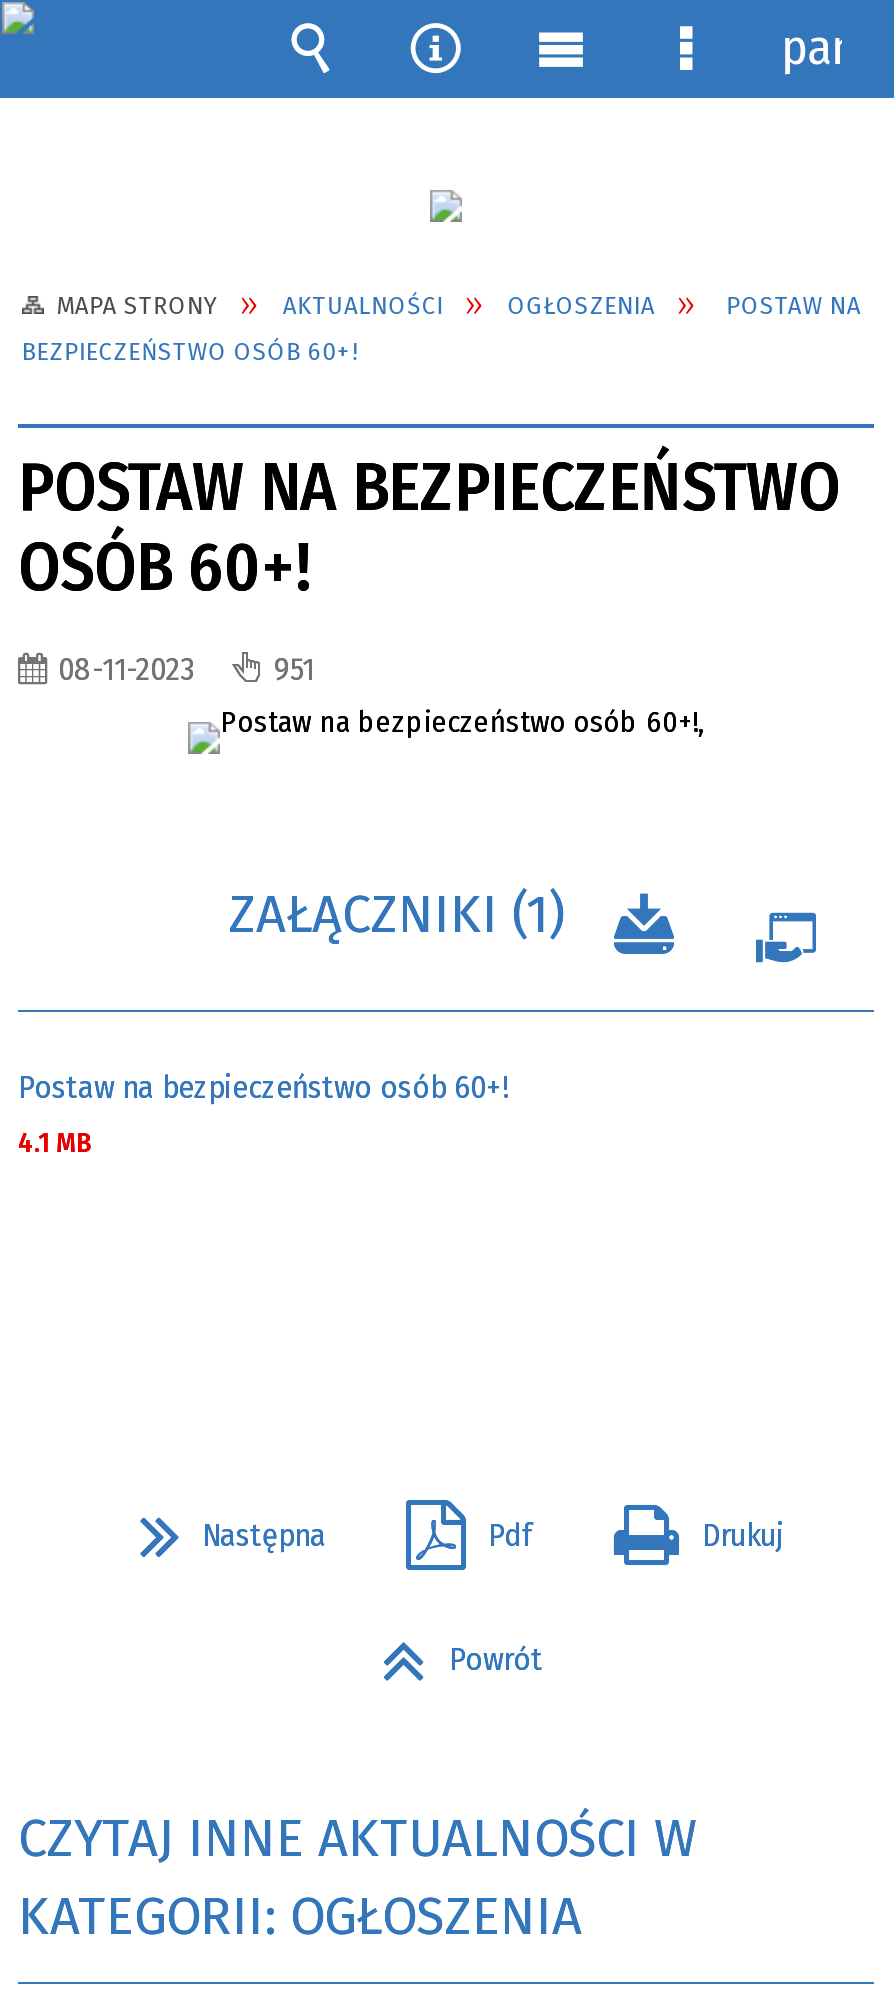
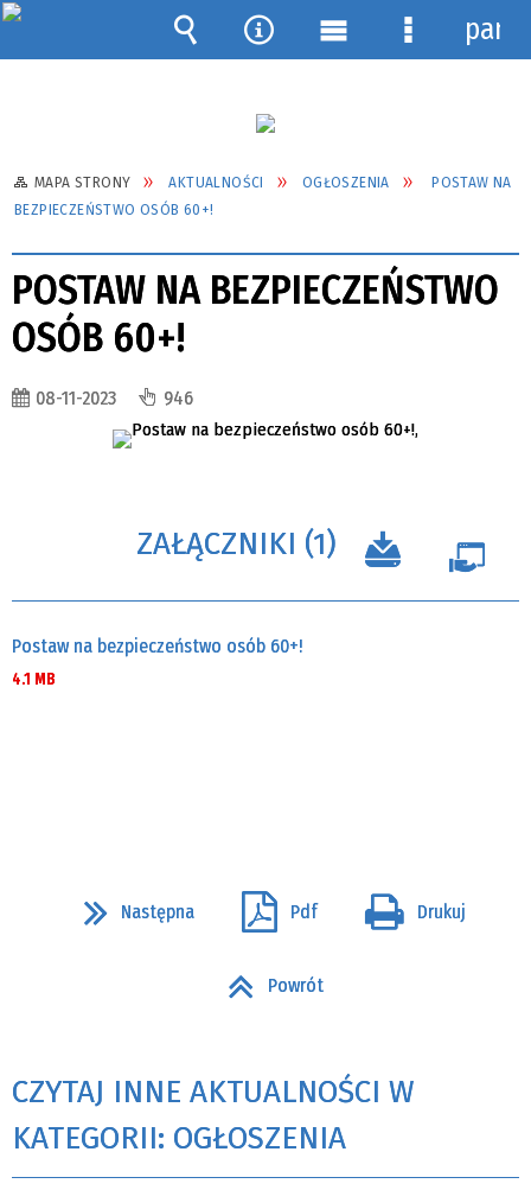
- 951
+ 946
